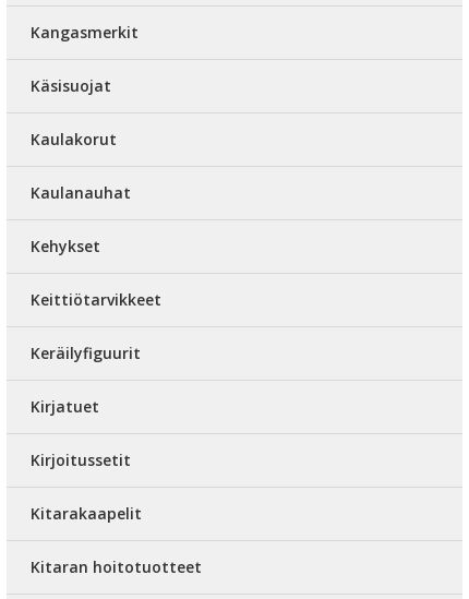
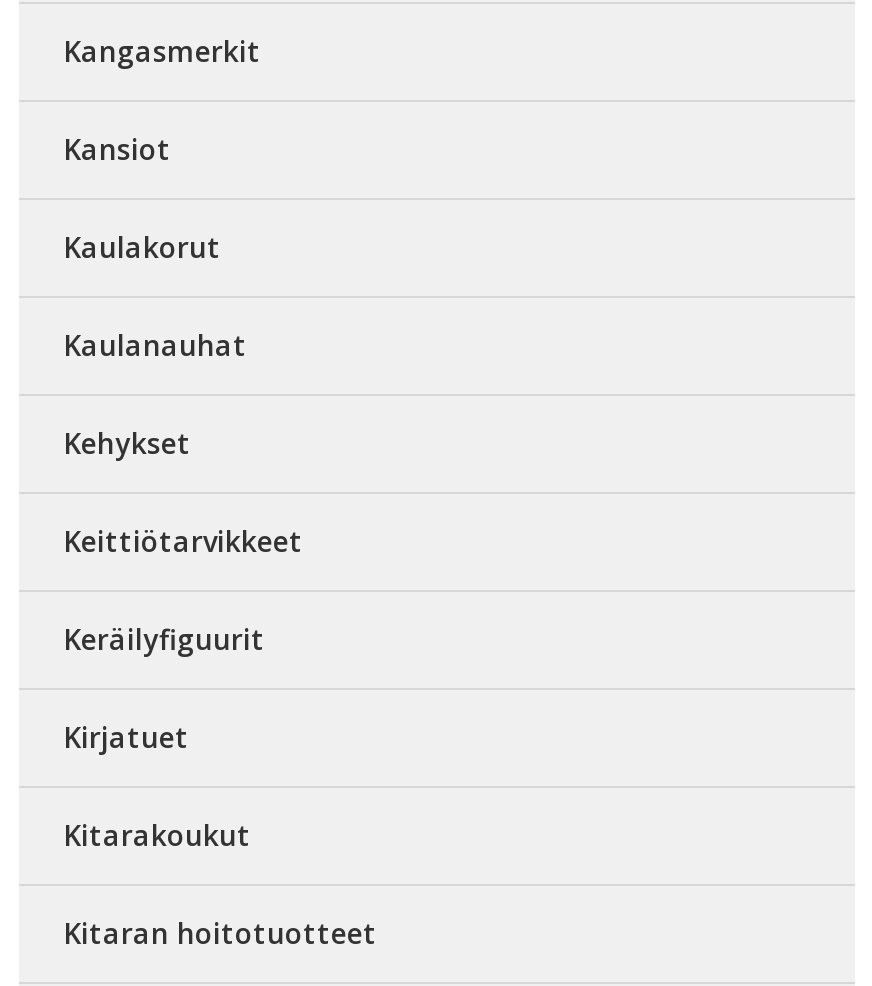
- Käsisuojat
+ Kansiot

- Kirjoitussetit
- Kitarakaapelit
+ Kitarakoukut
